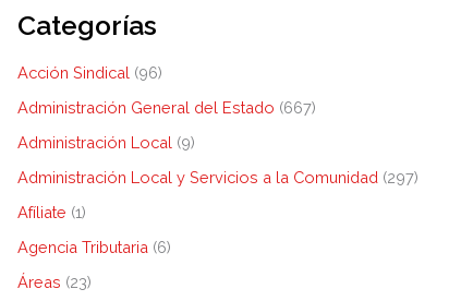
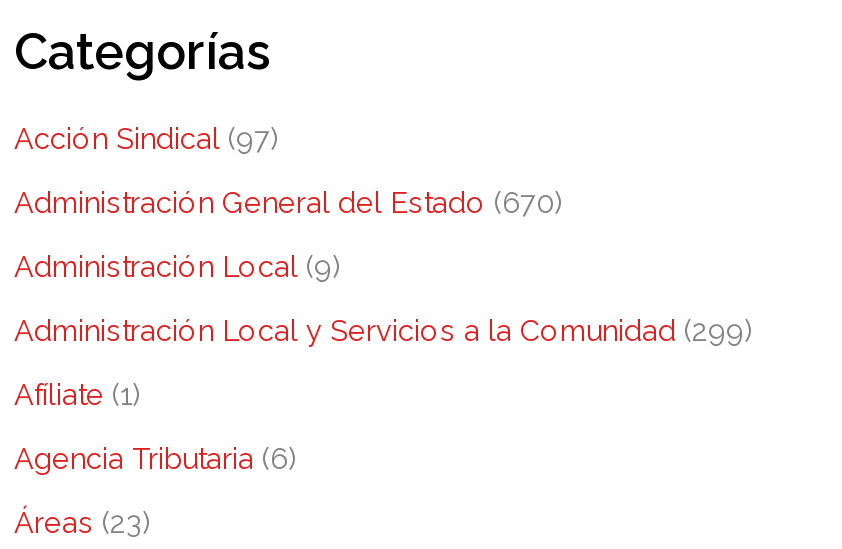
- Acción Sindical (96)
+ Acción Sindical (97)

- Administración General del Estado (667)
+ Administración General del Estado (670)

- Administración Local y Servicios a la Comunidad (297)
+ Administración Local y Servicios a la Comunidad (299)
